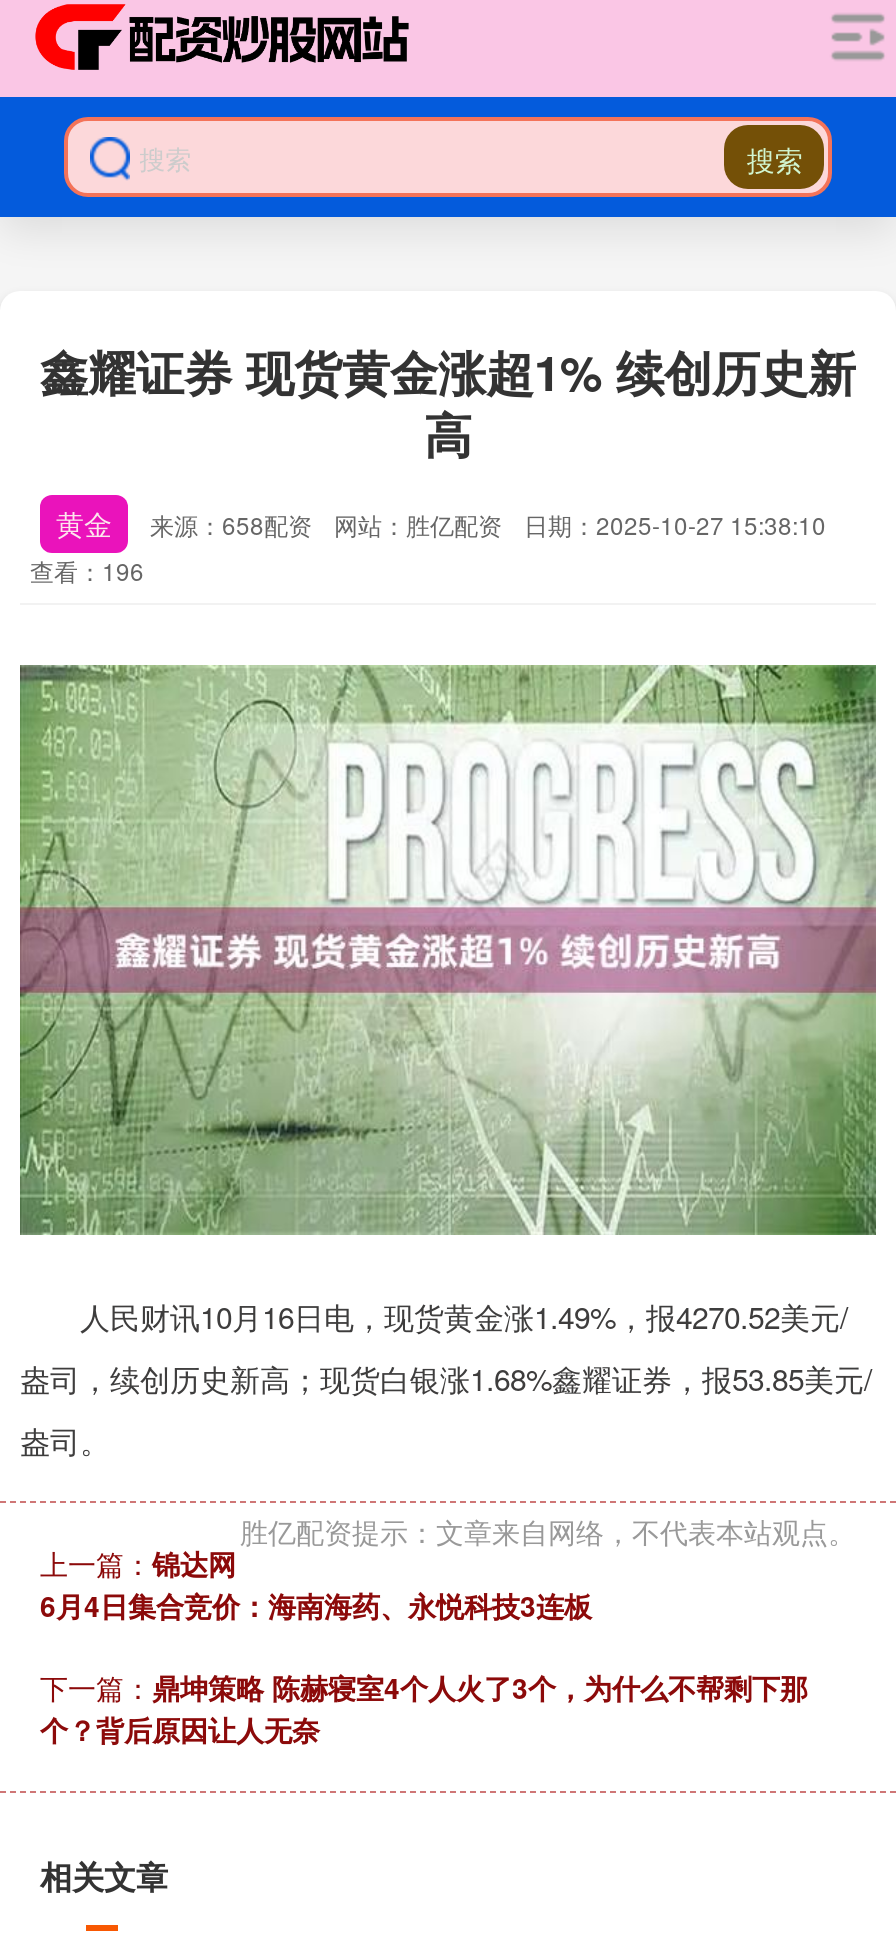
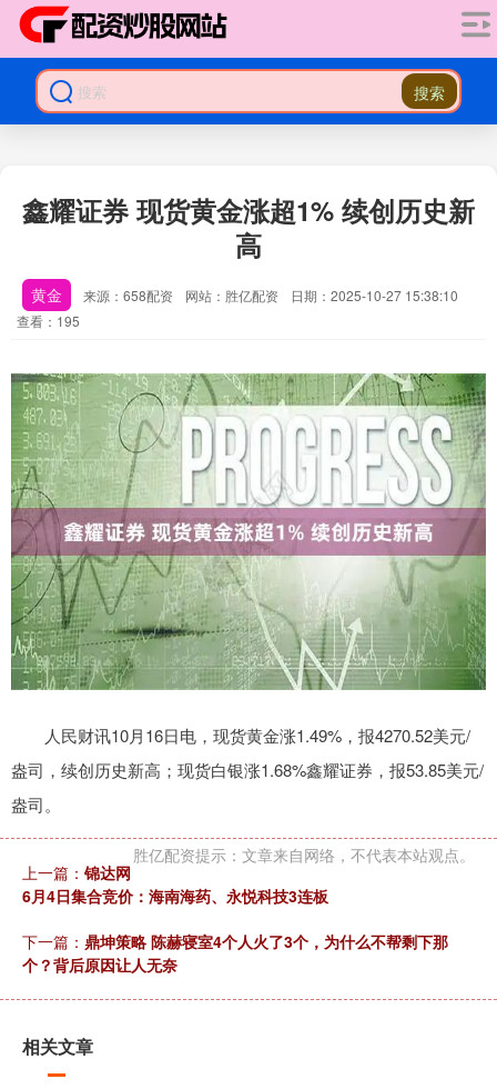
- 查看：196
+ 查看：195
